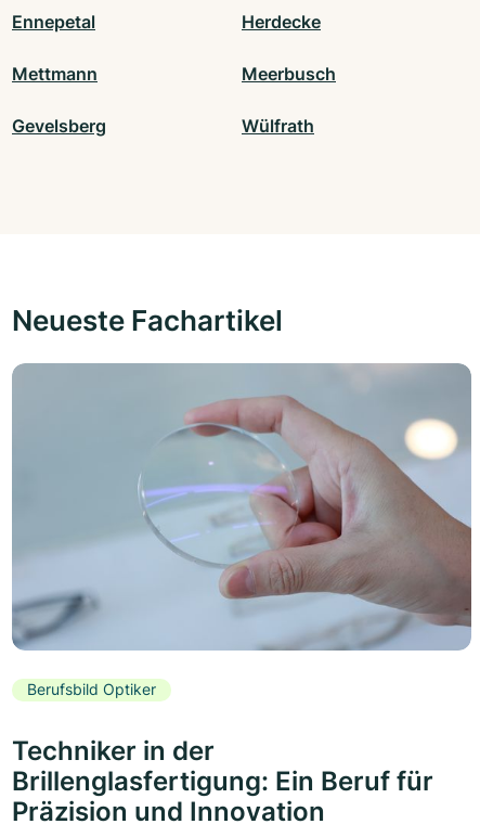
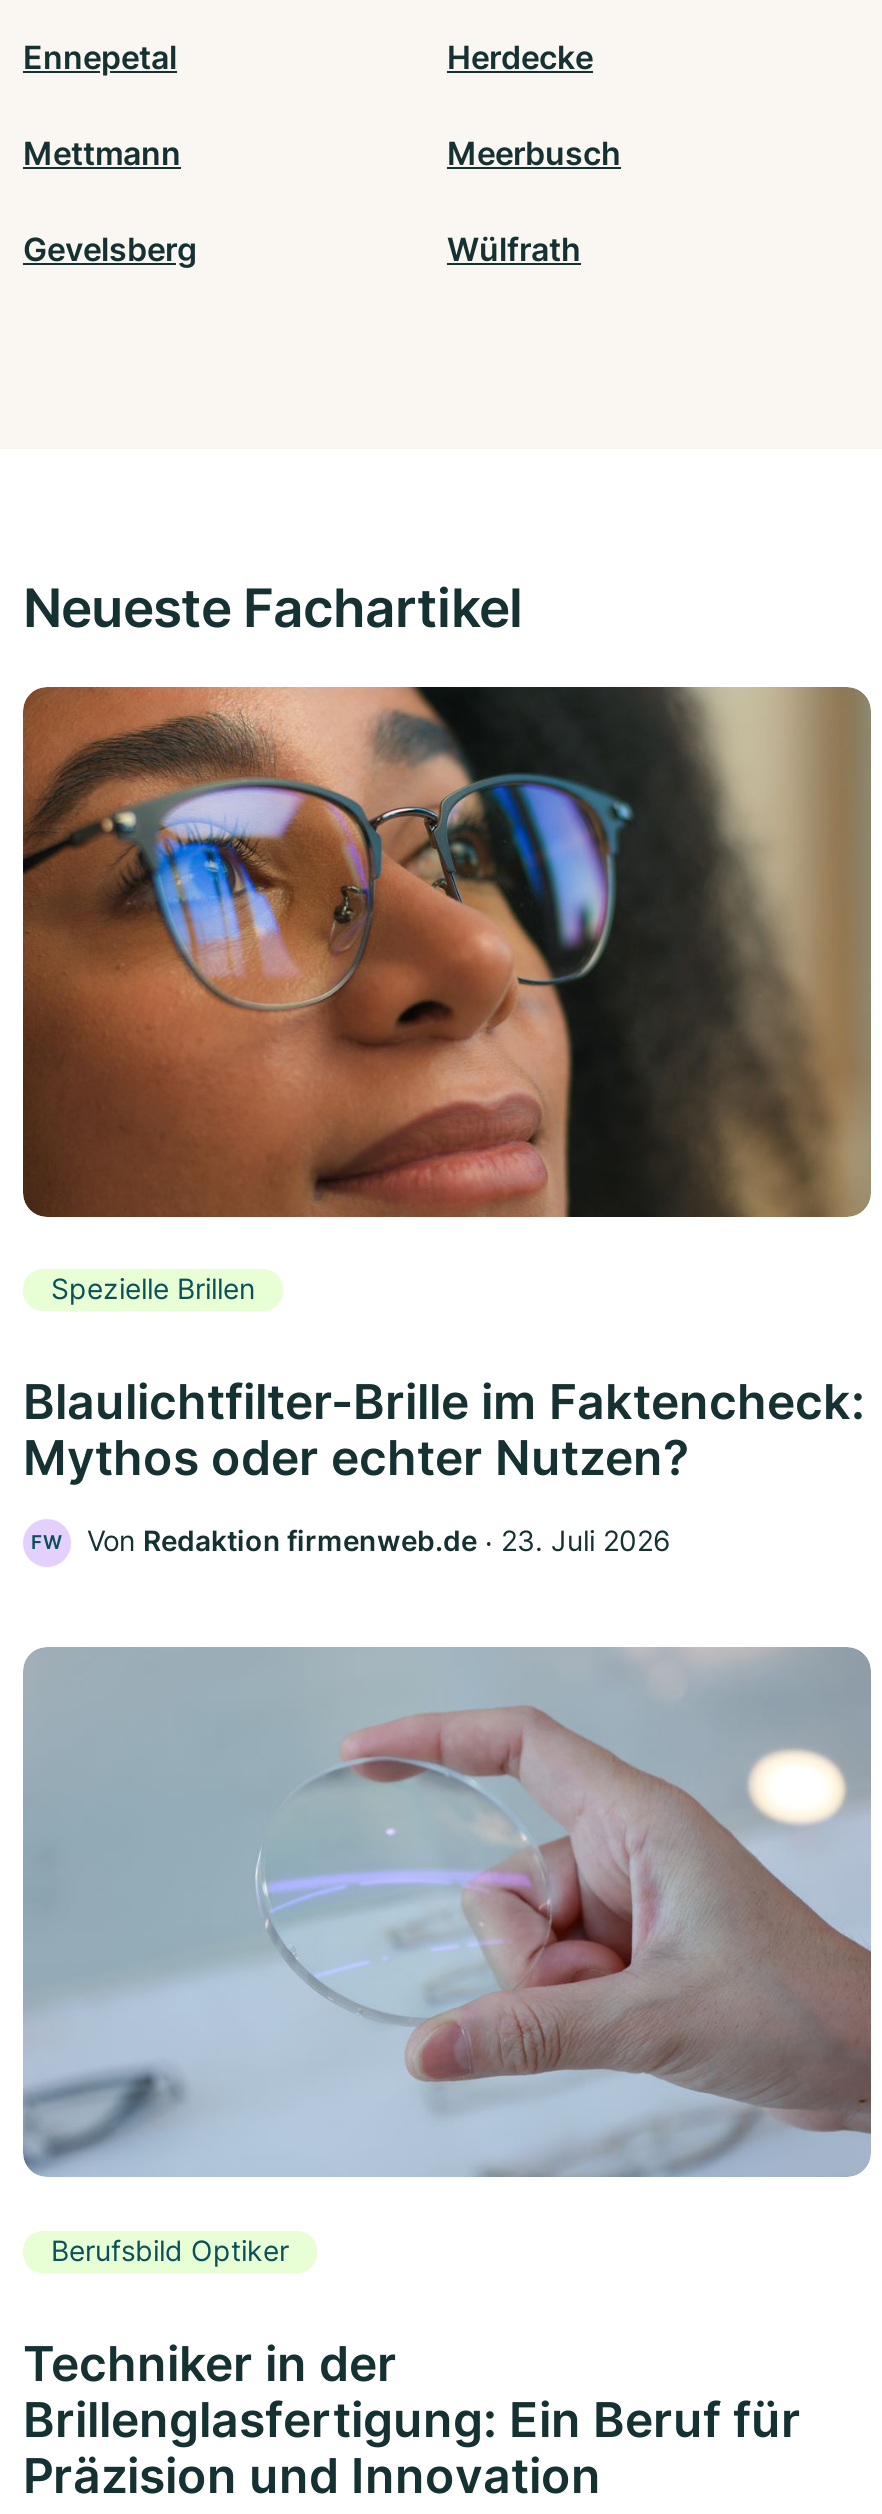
+ [image]
+ Spezielle Brillen
+ Blaulichtfilter-Brille im Faktencheck:
+ Mythos oder echter Nutzen?
+ FW
+ Von Redaktion firmenweb.de ‧ 23. Juli 2026
